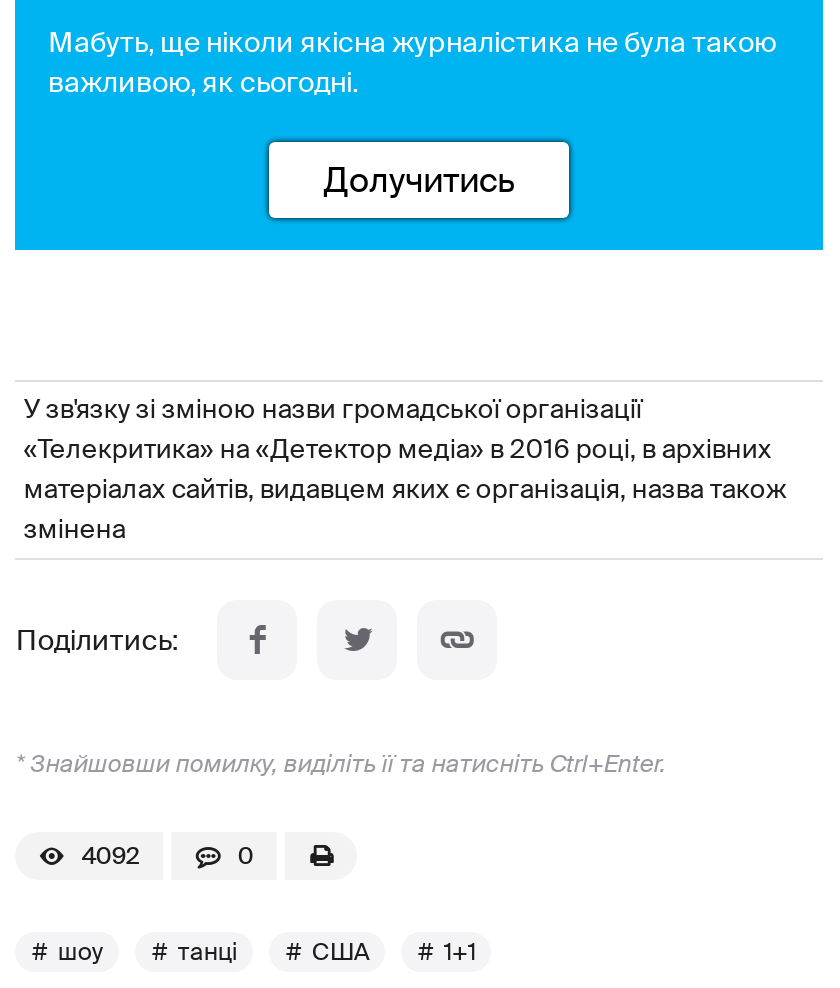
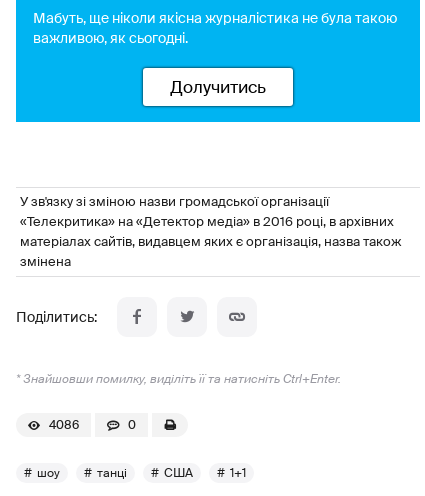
- 4092
+ 4086
